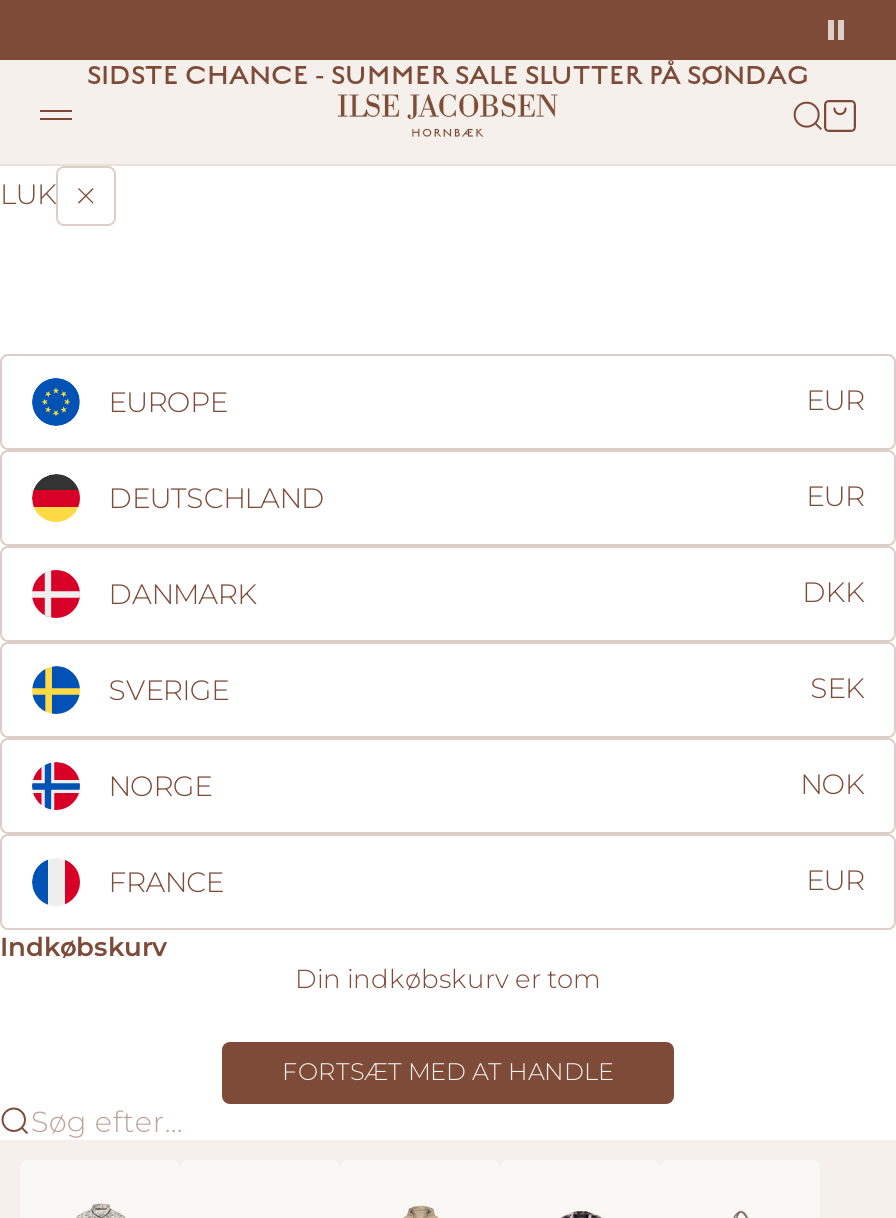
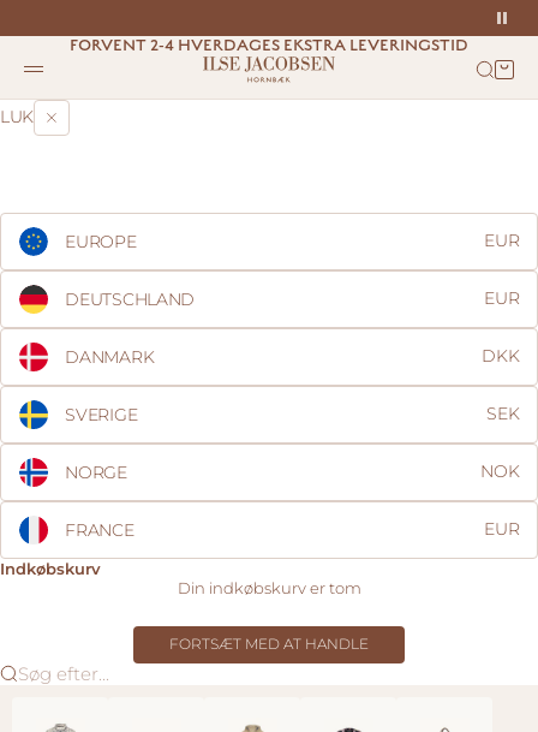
- SIDSTE CHANCE - SUMMER SALE SLUTTER PÅ SØNDAG
+ FORVENT 2-4 HVERDAGES EKSTRA LEVERINGSTID
